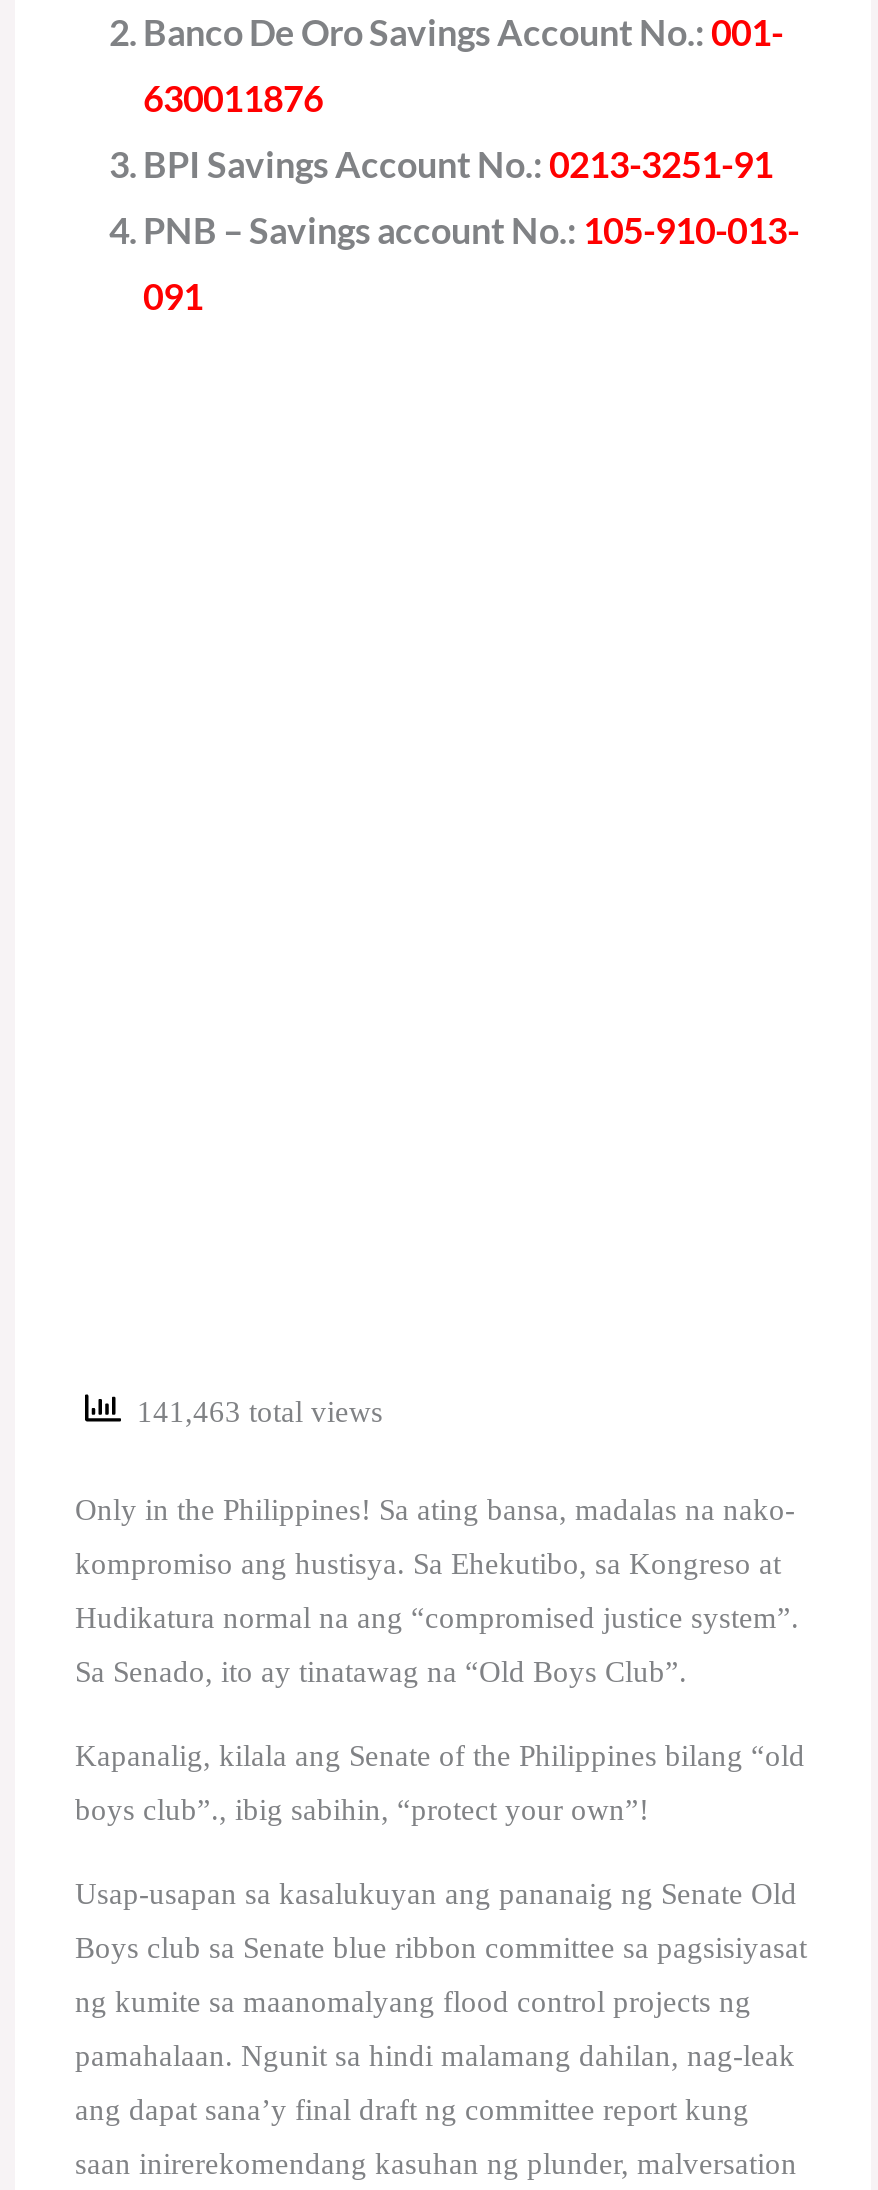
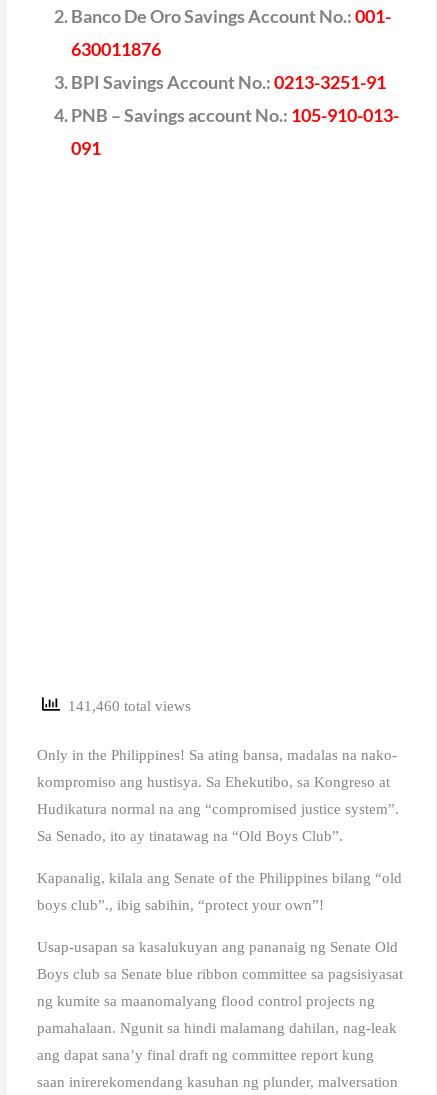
- 141,463 total views
+ 141,460 total views
